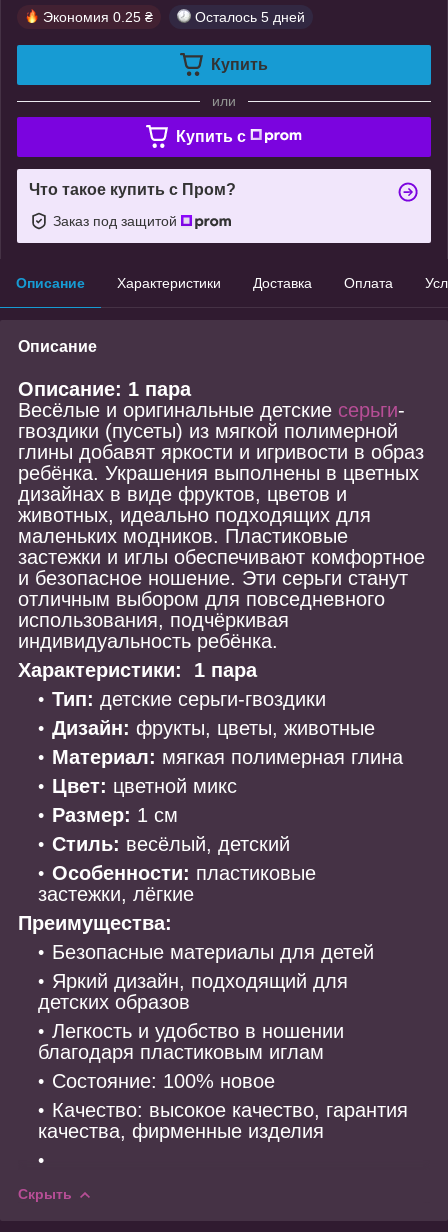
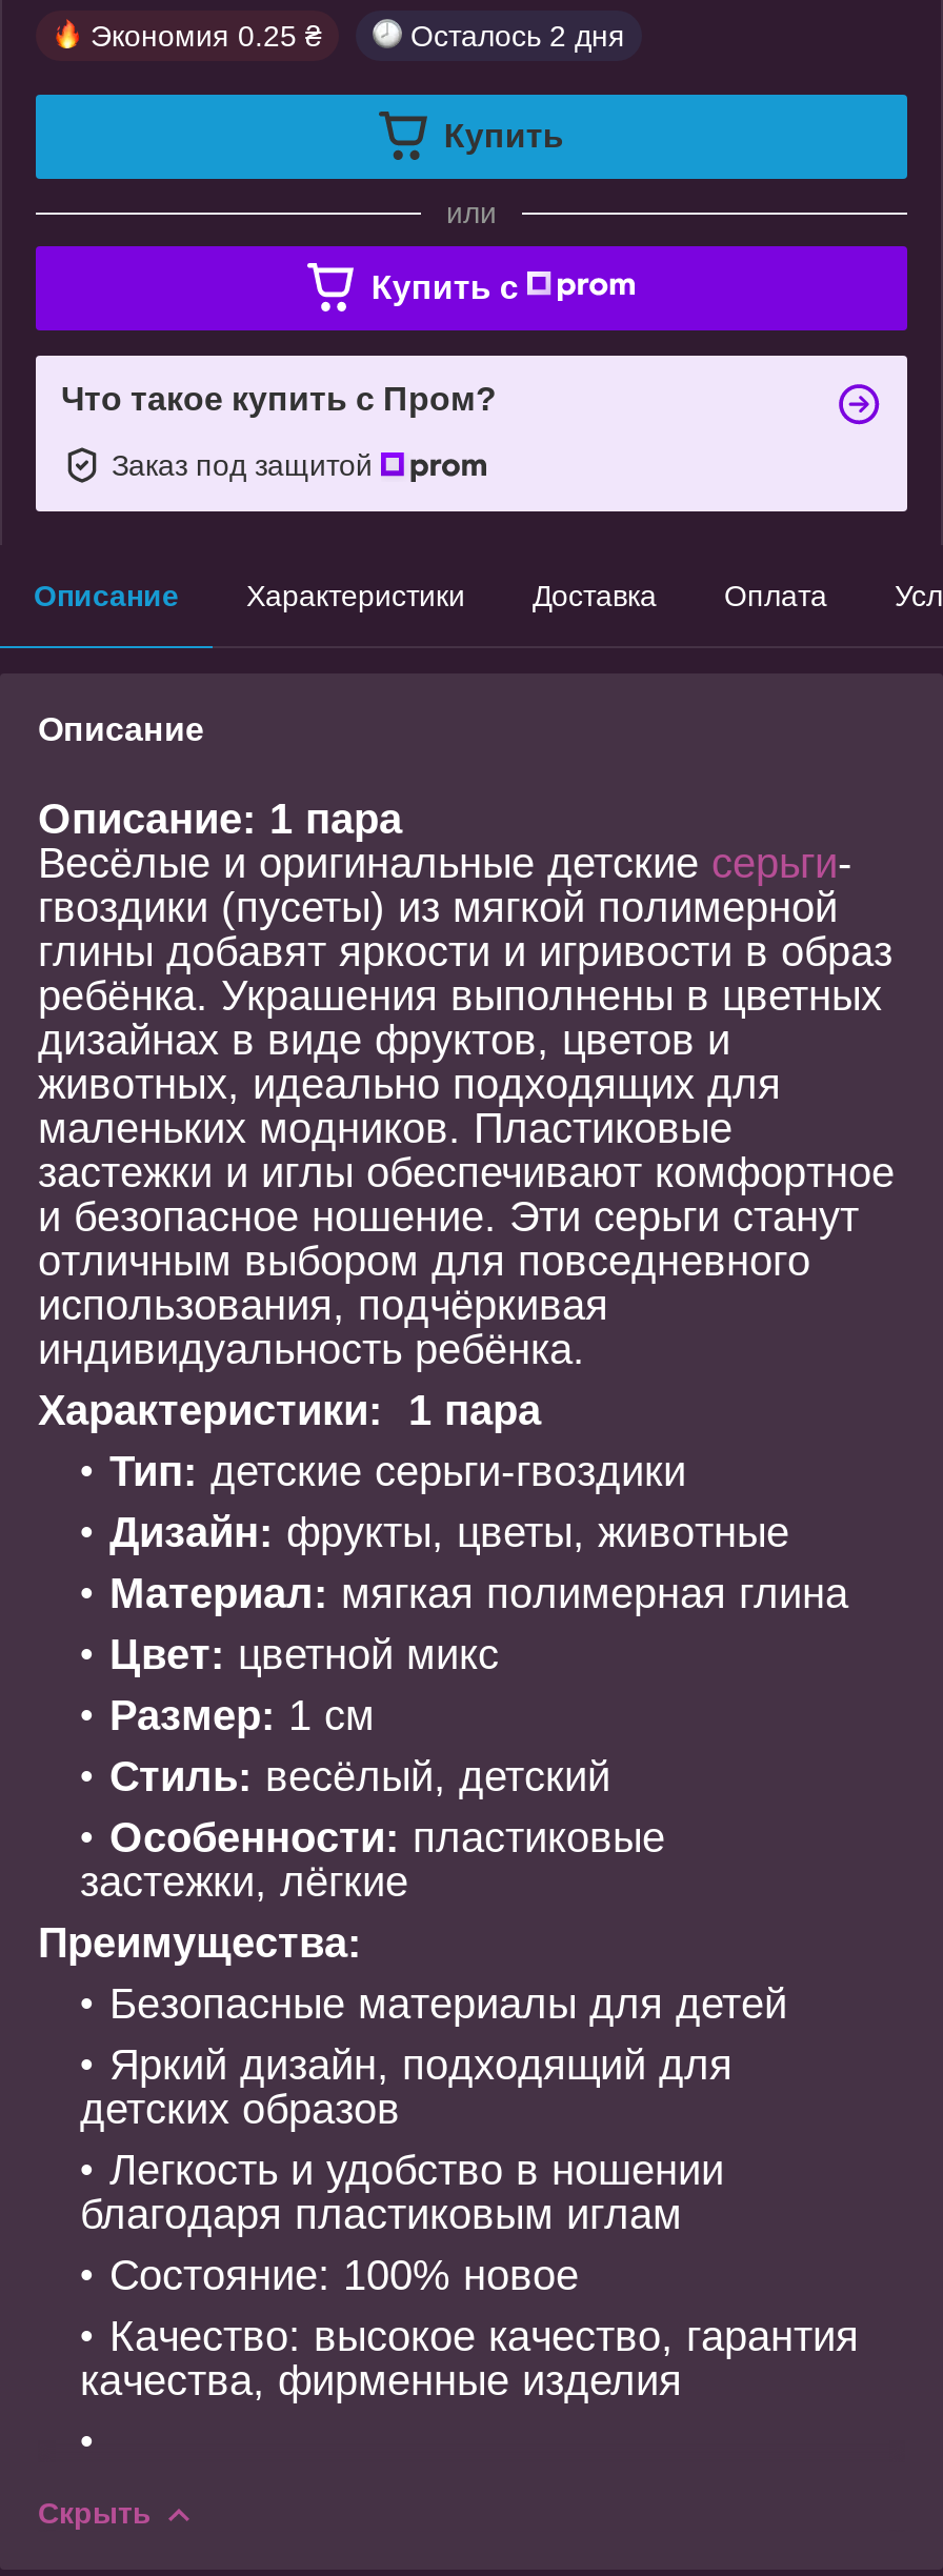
- Осталось 5 дней
+ Осталось 2 дня
